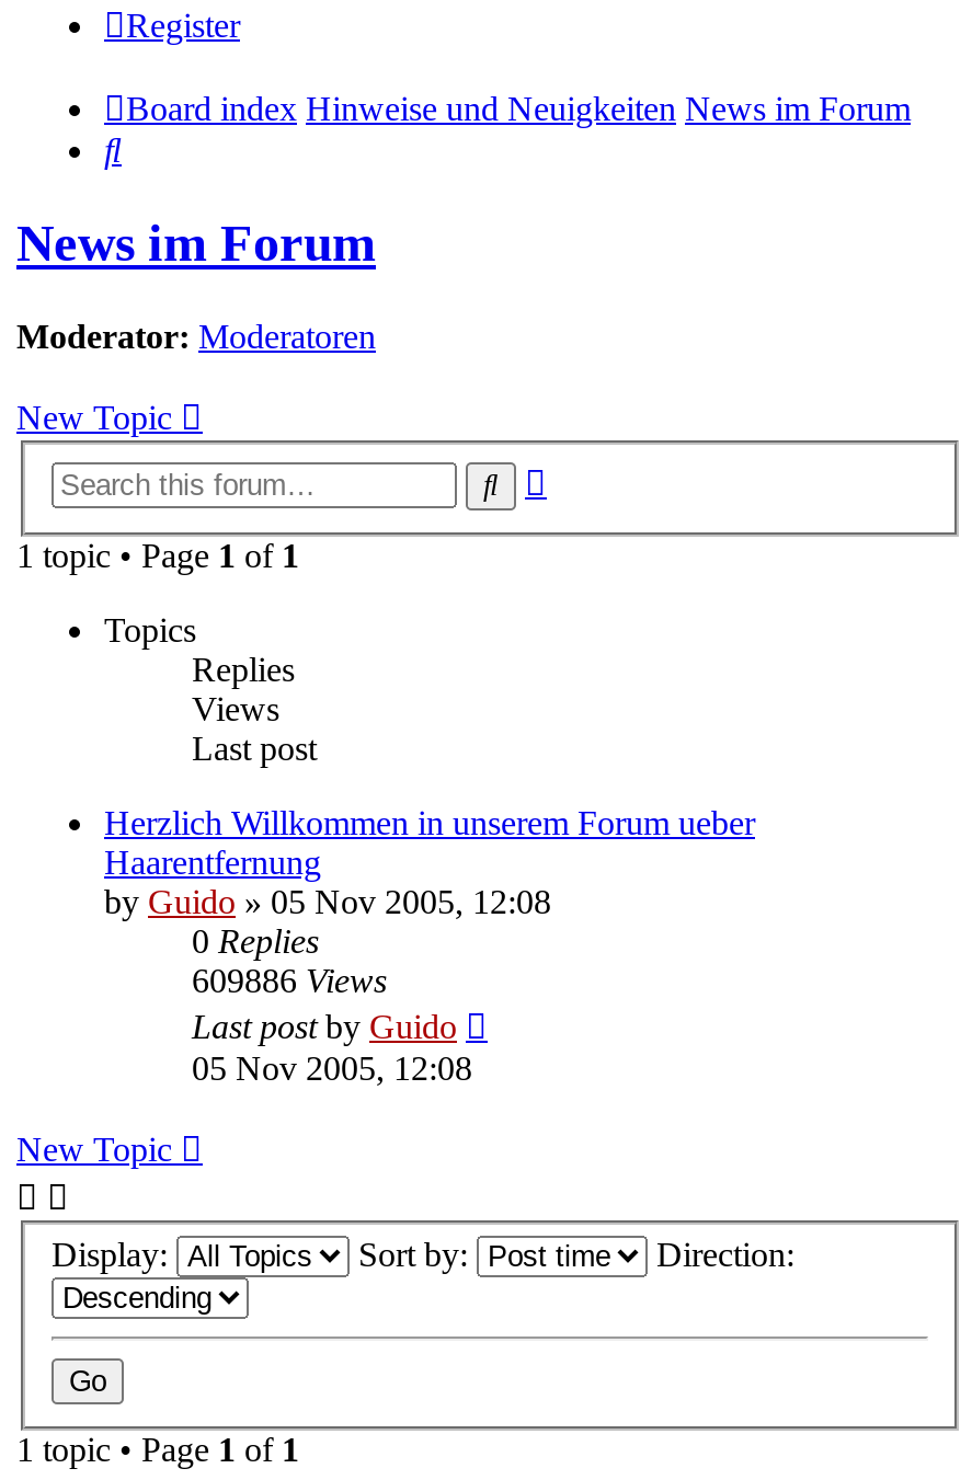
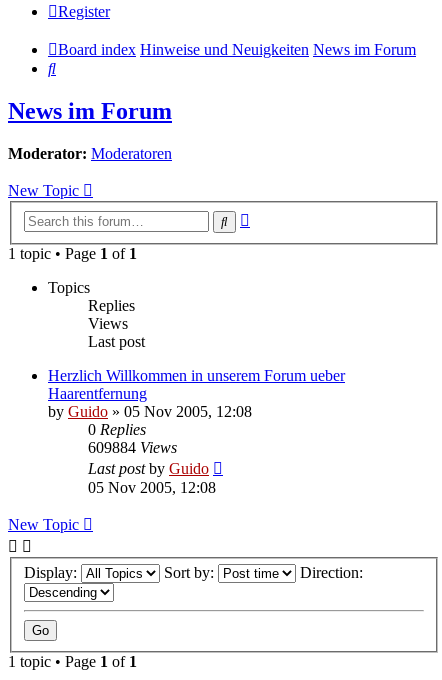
- 609886 Views
+ 609884 Views
